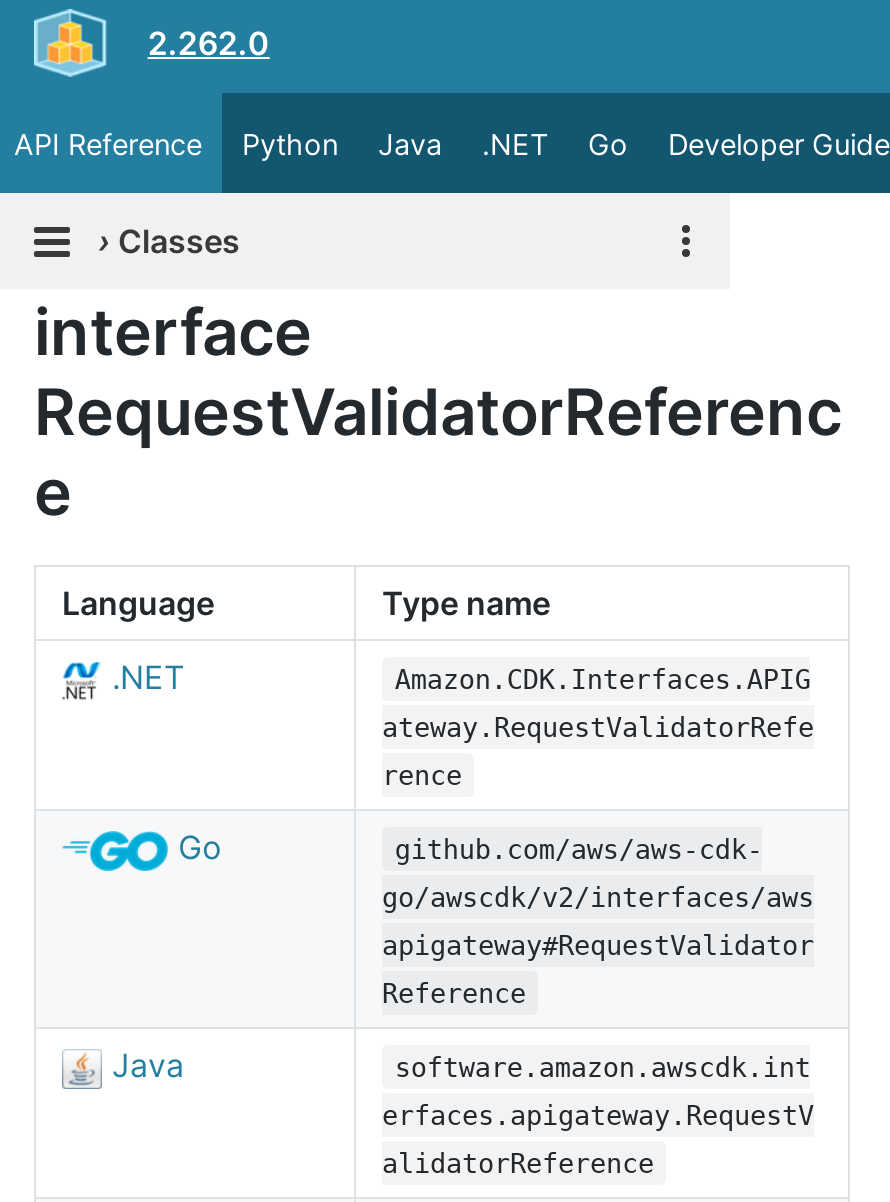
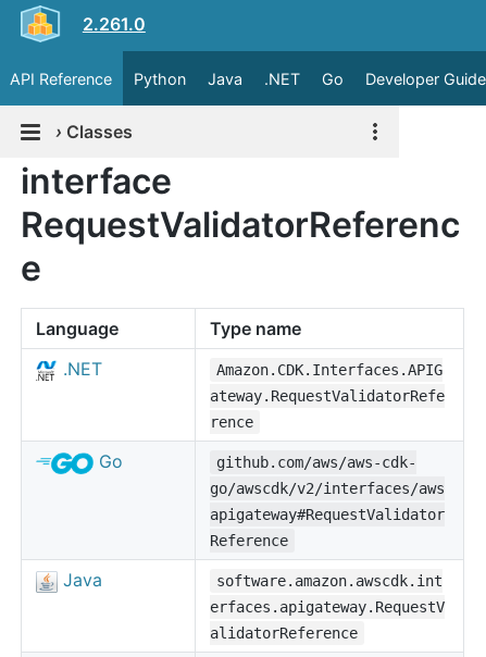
- 2.262.0
+ 2.261.0
